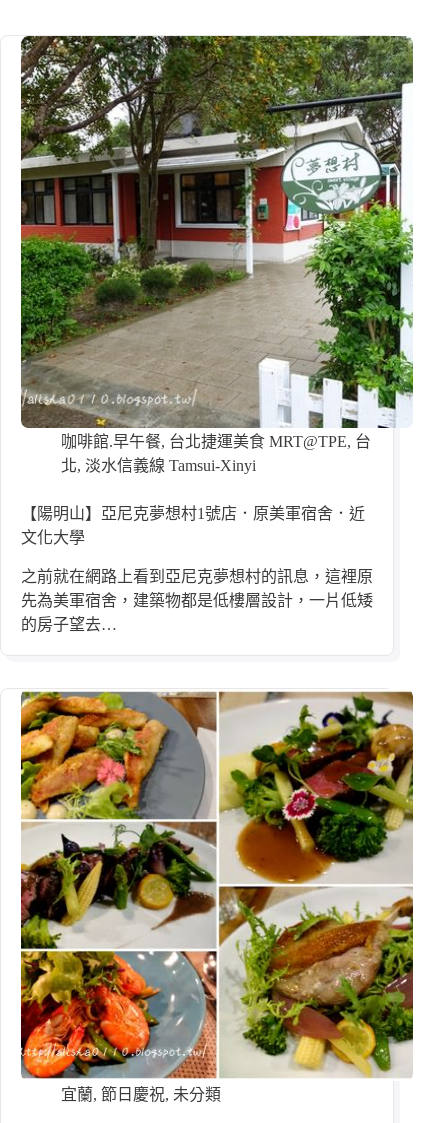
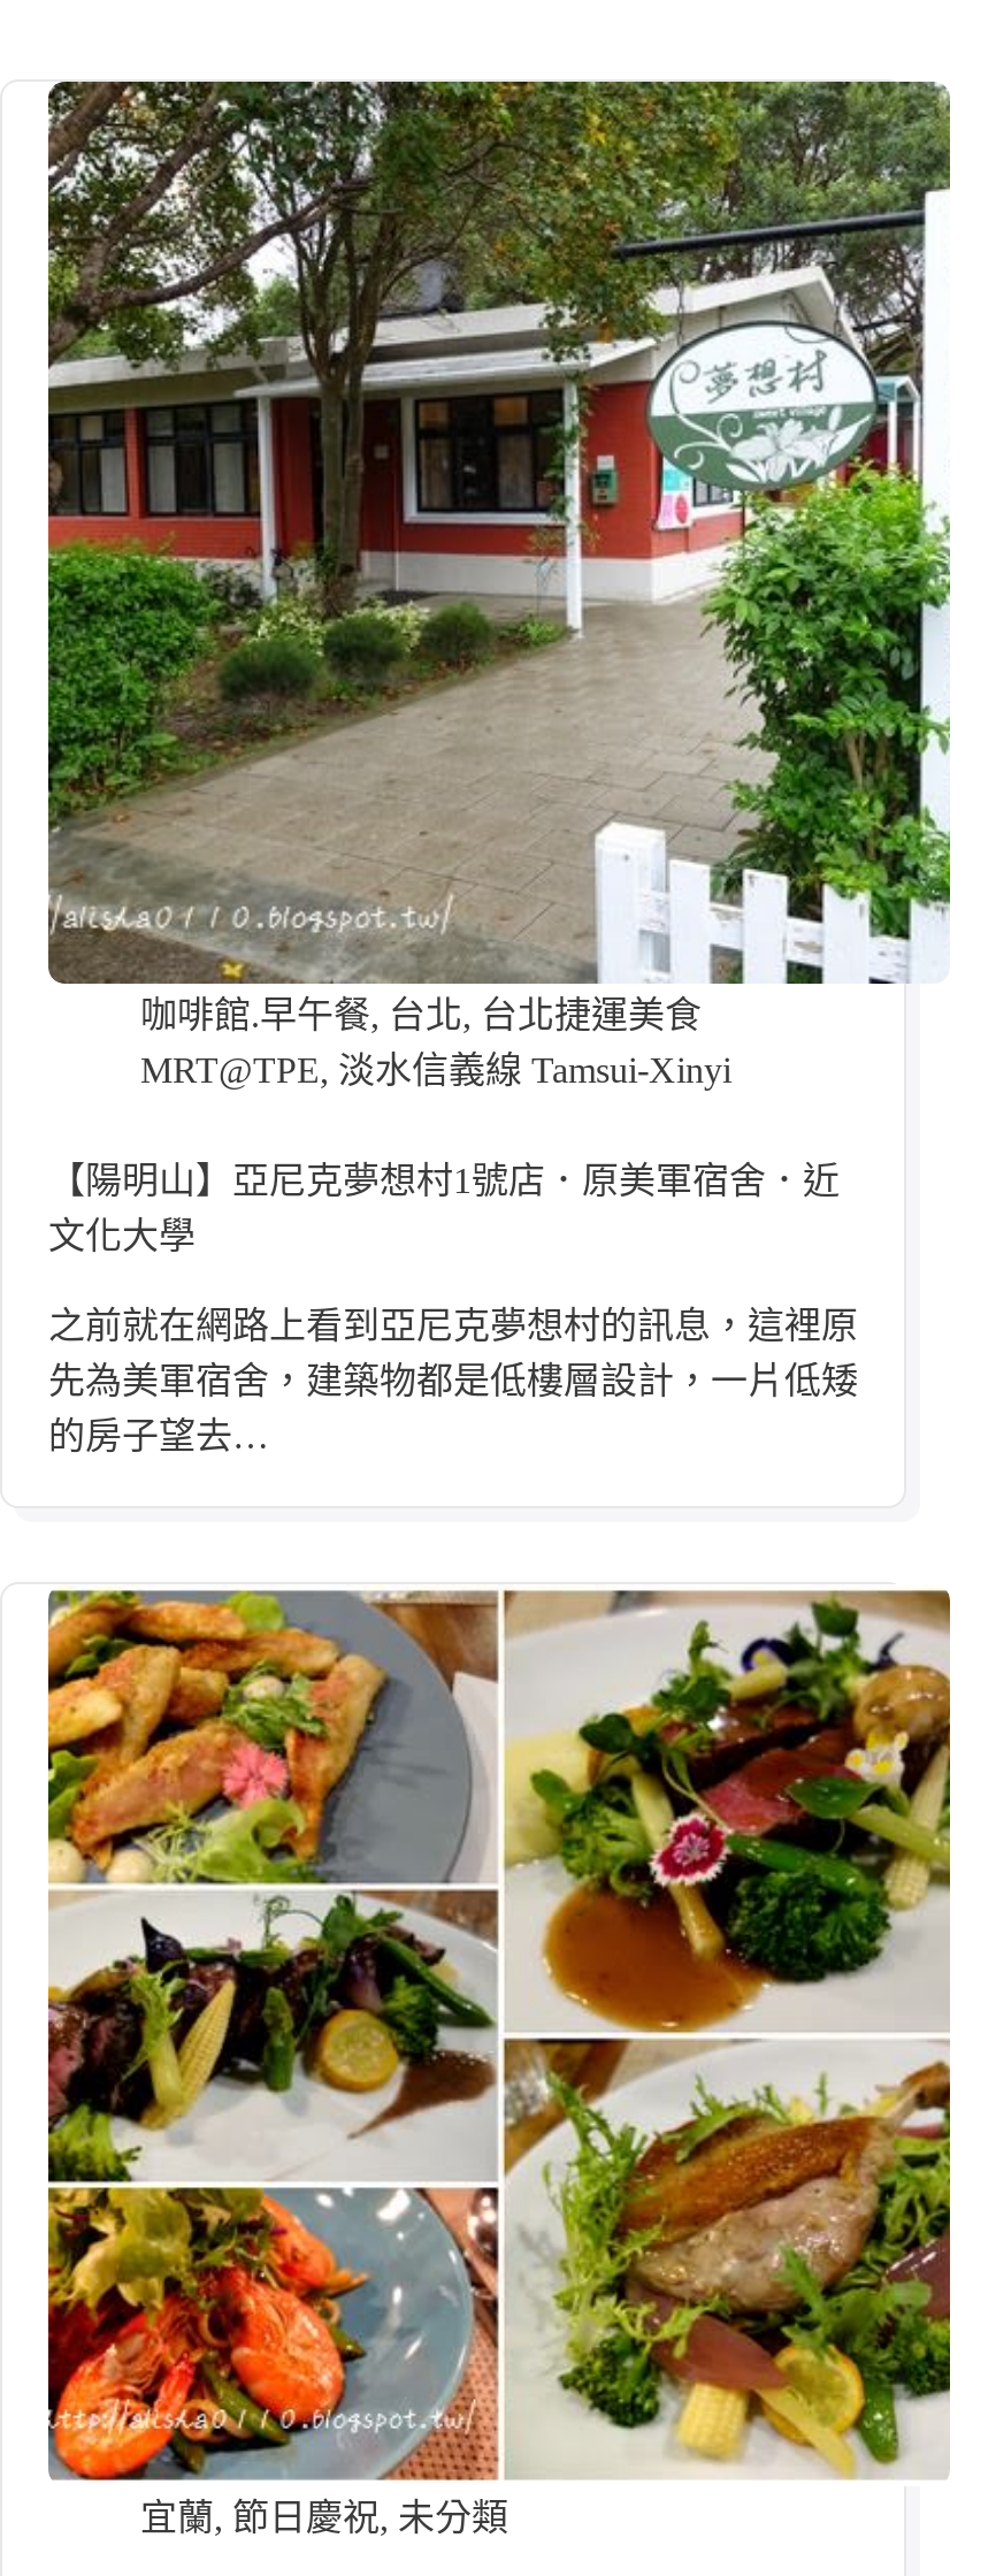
- 咖啡館.早午餐,台北捷運美食 MRT@TPE,台
- 北,淡水信義線 Tamsui-Xinyi
+ 咖啡館.早午餐,台北,台北捷運美食
+ MRT@TPE,淡水信義線 Tamsui-Xinyi
